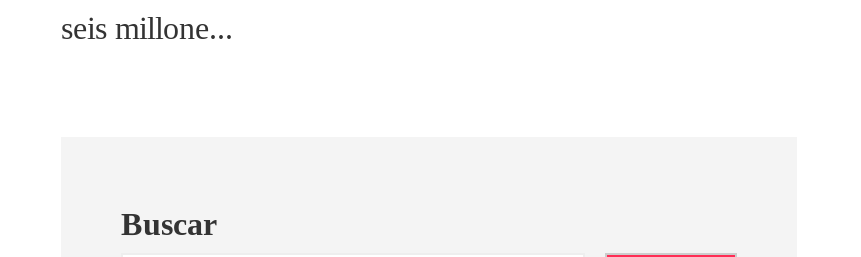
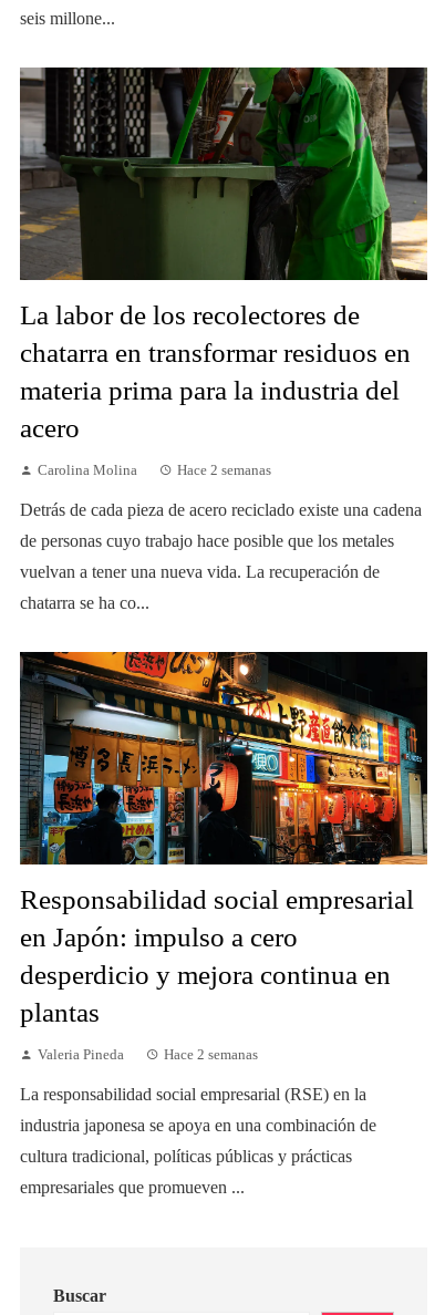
+ [image]
+ La labor de los recolectores de
+ chatarra en transformar residuos en
+ materia prima para la industria del
+ acero
+ Carolina Molina
+ Hace 2 semanas
+ Detrás de cada pieza de acero reciclado existe una cadena
+ de personas cuyo trabajo hace posible que los metales
+ vuelvan a tener una nueva vida. La recuperación de
+ chatarra se ha co...

+ [image]
+ Responsabilidad social empresarial
+ en Japón: impulso a cero
+ desperdicio y mejora continua en
+ plantas
+ Valeria Pineda
+ Hace 2 semanas
+ La responsabilidad social empresarial (RSE) en la
+ industria japonesa se apoya en una combinación de
+ cultura tradicional, políticas públicas y prácticas
+ empresariales que promueven ...
